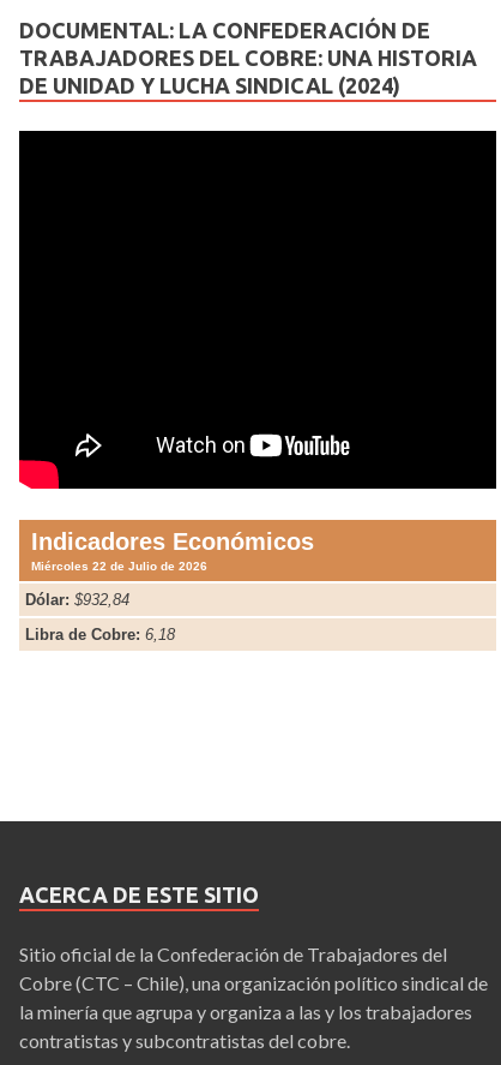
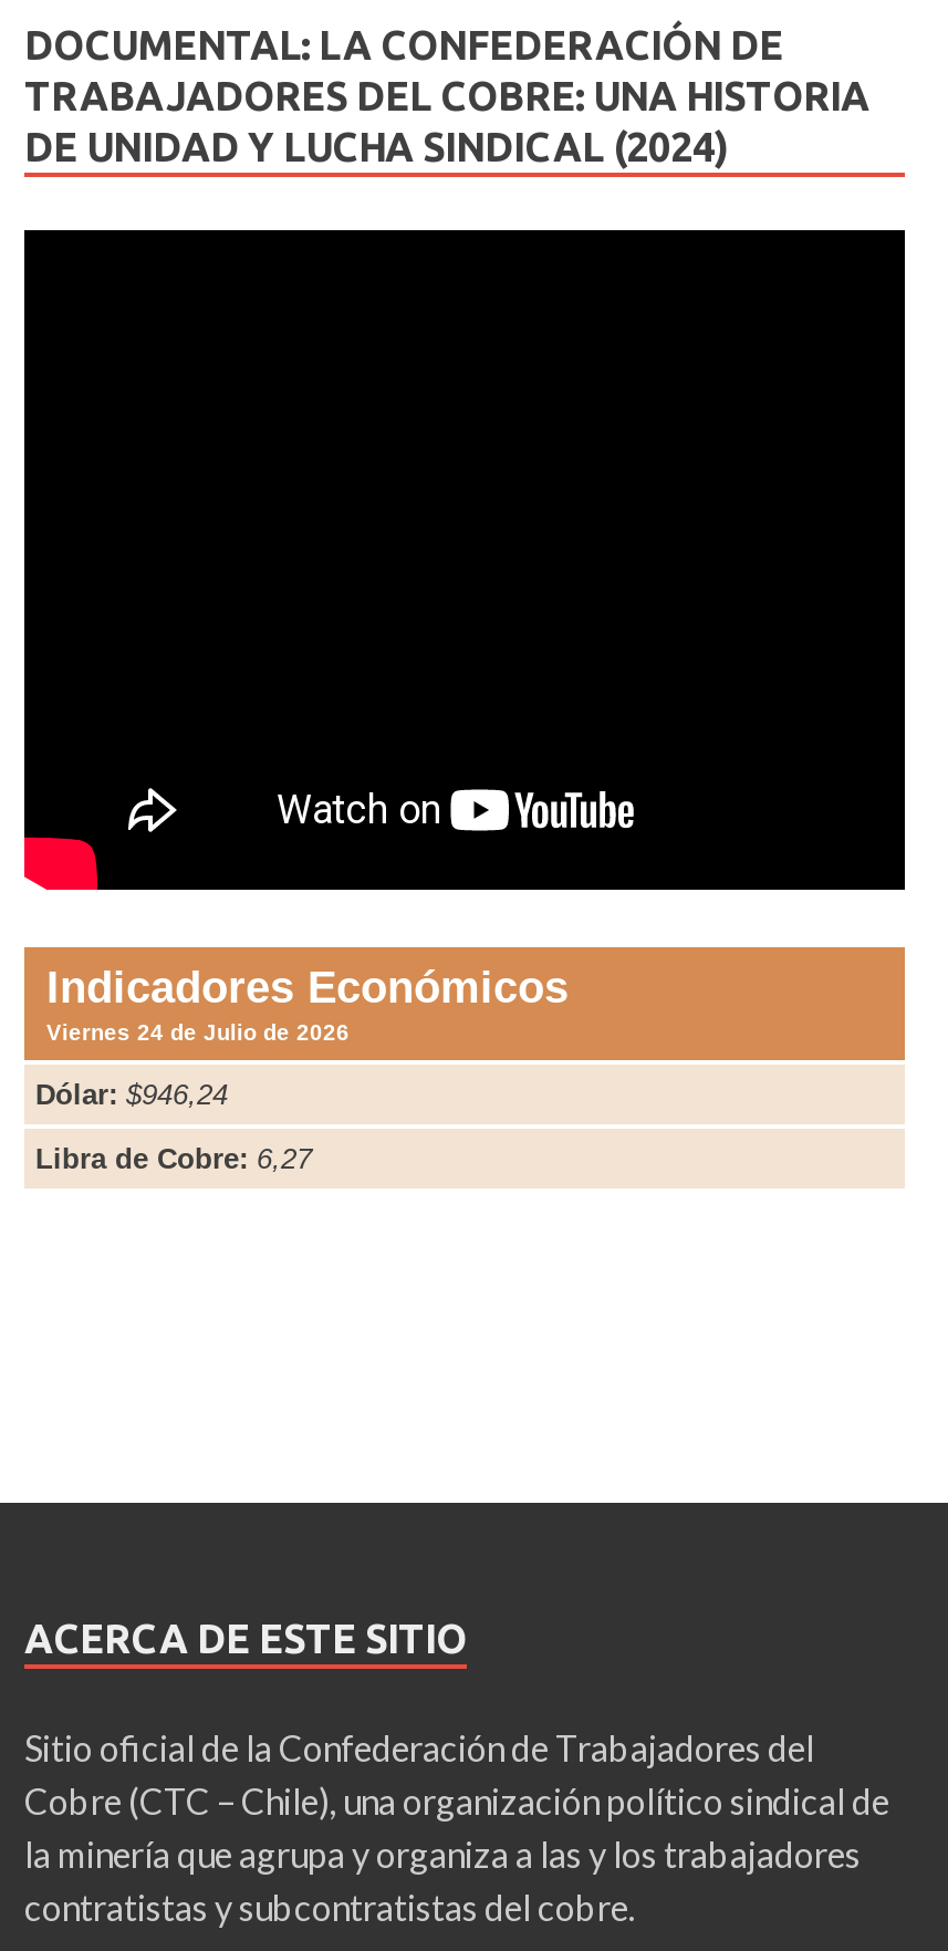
- Miércoles 22 de Julio de 2026
+ Viernes 24 de Julio de 2026

- Dólar: $932,84
+ Dólar: $946,24

- Libra de Cobre: 6,18
+ Libra de Cobre: 6,27
